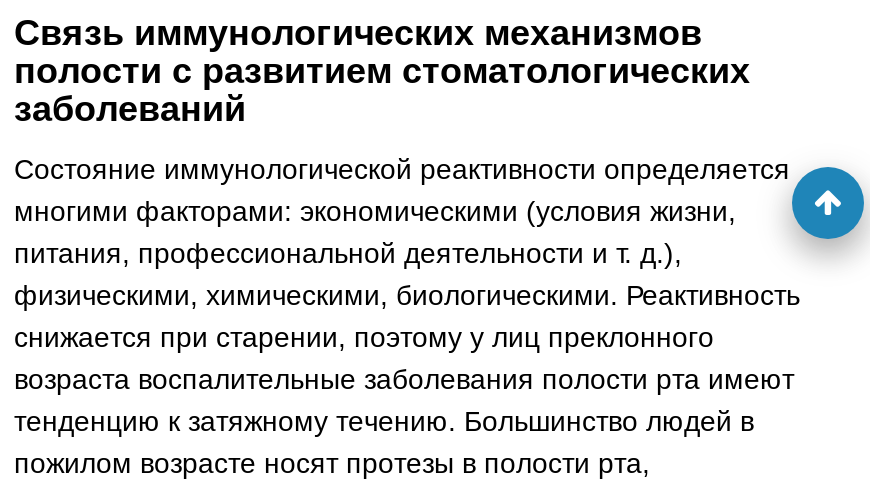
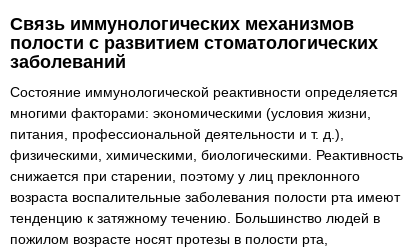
- [image]
